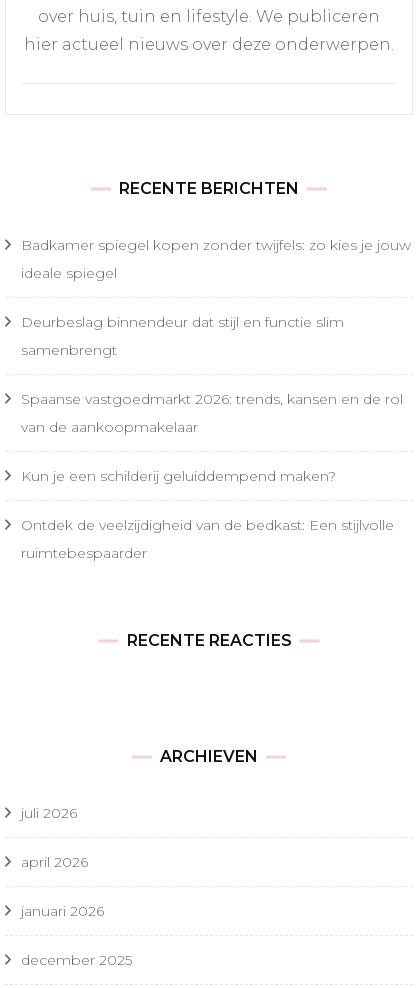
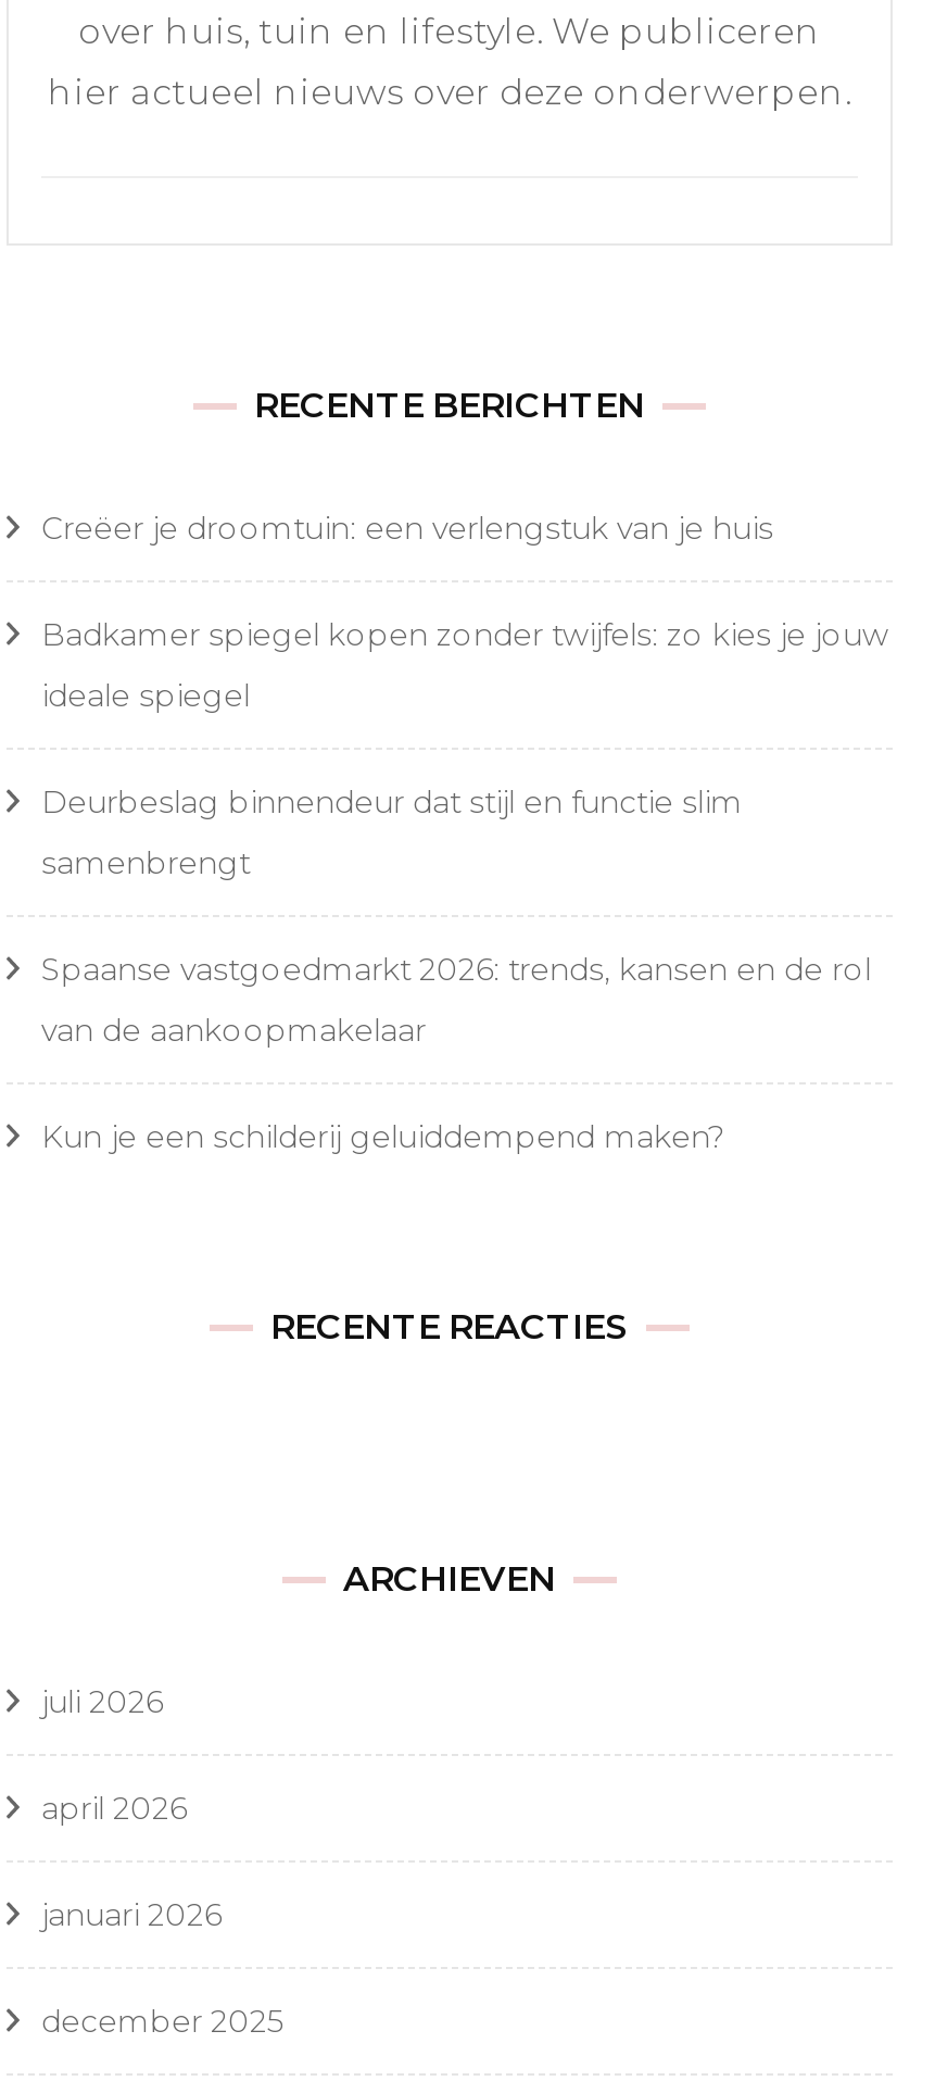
+ Creëer je droomtuin: een verlengstuk van je huis

moved down: Badkamer spiegel kopen zonder twijfels: zo kies je jouw | ideale spiegel | Deurbeslag binnendeur dat stijl en functie slim | samenbrengt | Spaanse vastgoedmarkt 2026: trends, kansen en de rol | van de aankoopmakelaar | Kun je een schilderij geluiddempend maken?

- Ontdek de veelzijdigheid van de bedkast: Een stijlvolle
- ruimtebespaarder
